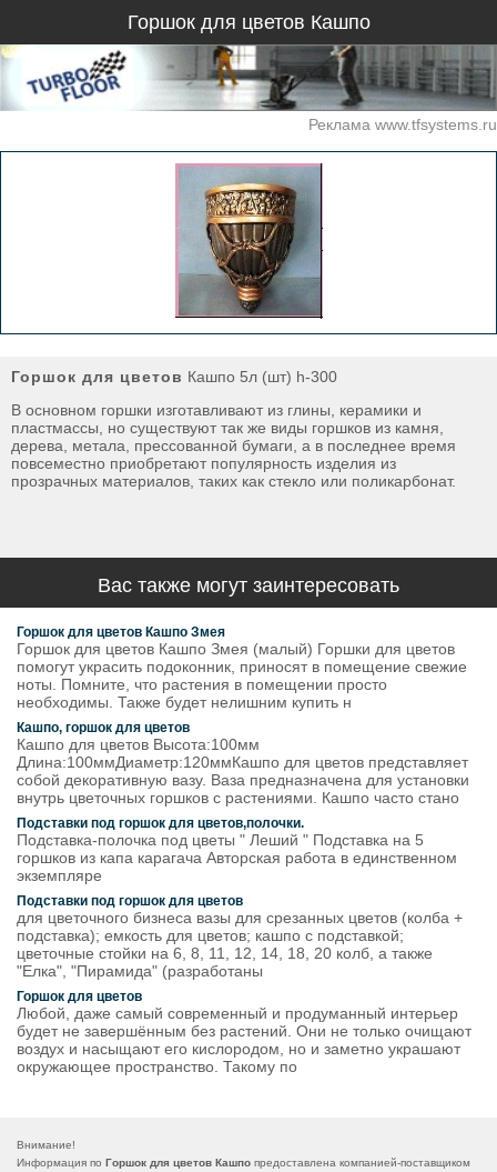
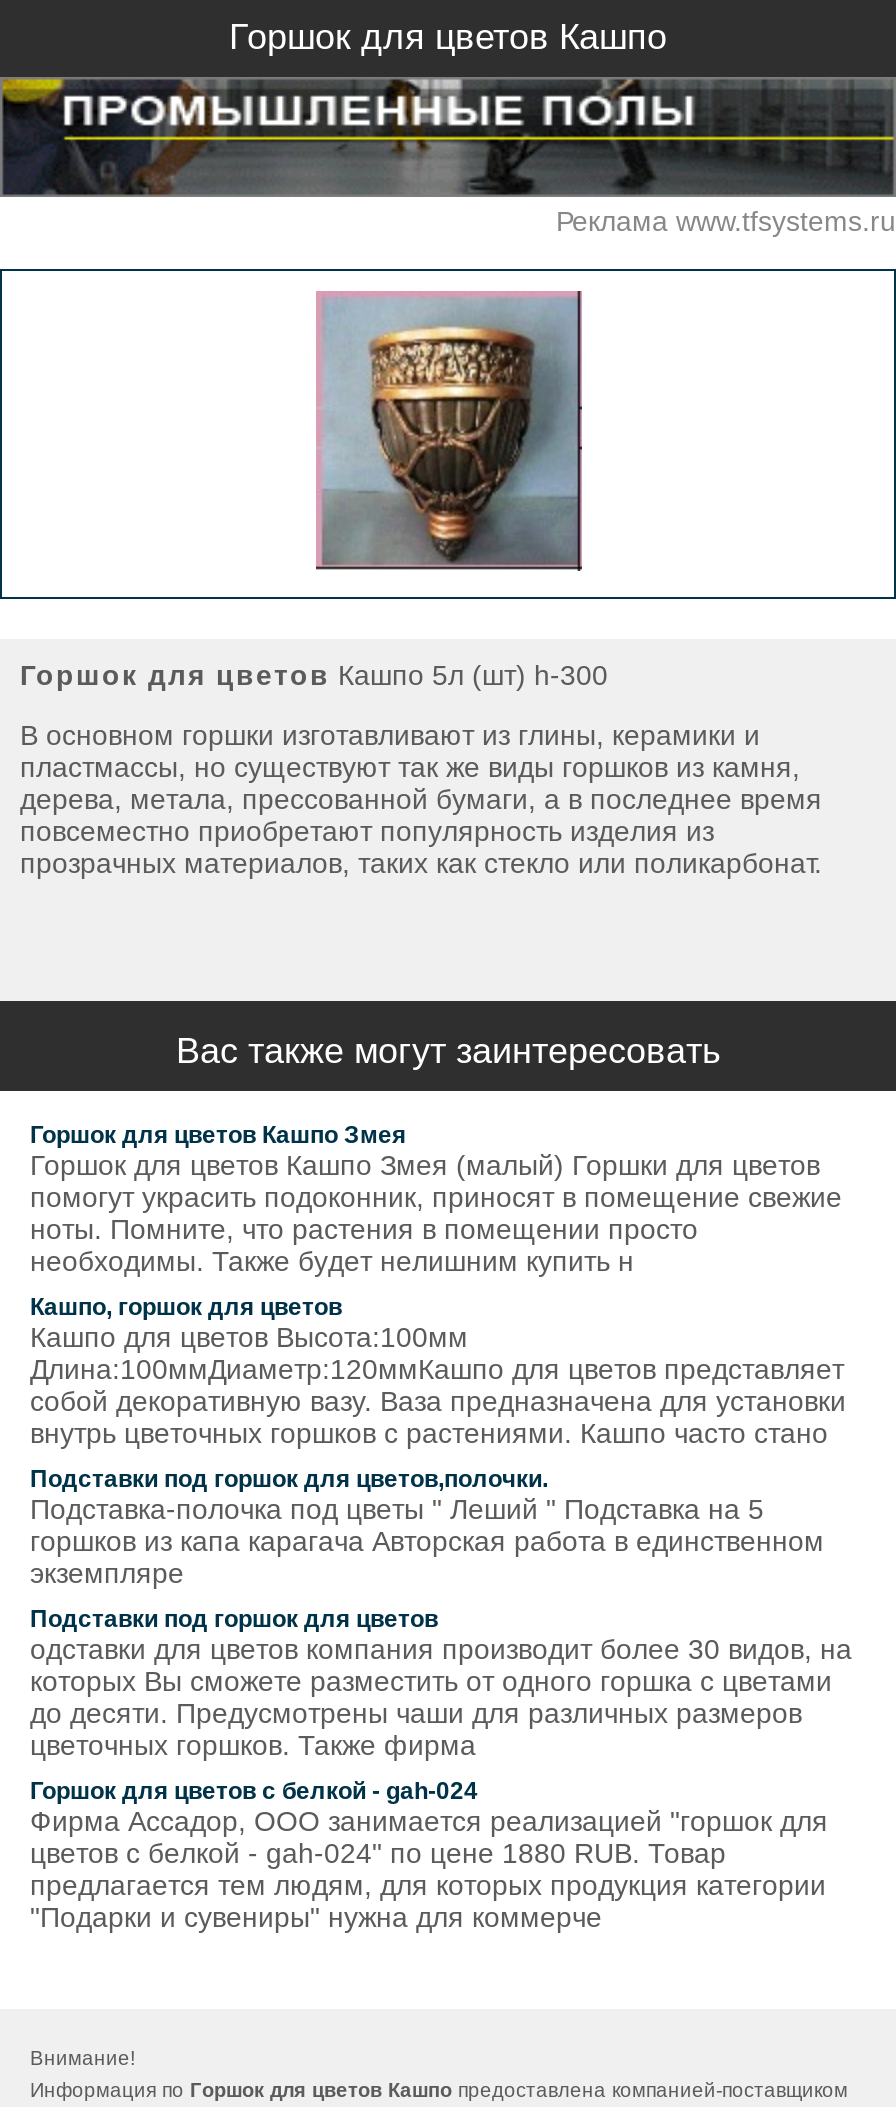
- [image]
+ [image]

- для цветочного бизнеса вазы для срезанных цветов (колба +
- подставка); емкость для цветов; кашпо с подставкой;
- цветочные стойки на 6, 8, 11, 12, 14, 18, 20 колб, а также
- "Елка", "Пирамида" (разработаны
+ одставки для цветов компания производит более 30 видов, на
+ которых Вы сможете разместить от одного горшка с цветами
+ до десяти. Предусмотрены чаши для различных размеров
+ цветочных горшков. Также фирма

- Горшок для цветов
- Любой, даже самый современный и продуманный интерьер
- будет не завершённым без растений. Они не только очищают
- воздух и насыщают его кислородом, но и заметно украшают
- окружающее пространство. Такому по
+ Горшок для цветов с белкой - gah-024
+ Фирма Ассадор, ООО занимается реализацией "горшок для
+ цветов с белкой - gah-024" по цене 1880 RUB. Товар
+ предлагается тем людям, для которых продукция категории
+ "Подарки и сувениры" нужна для коммерче
